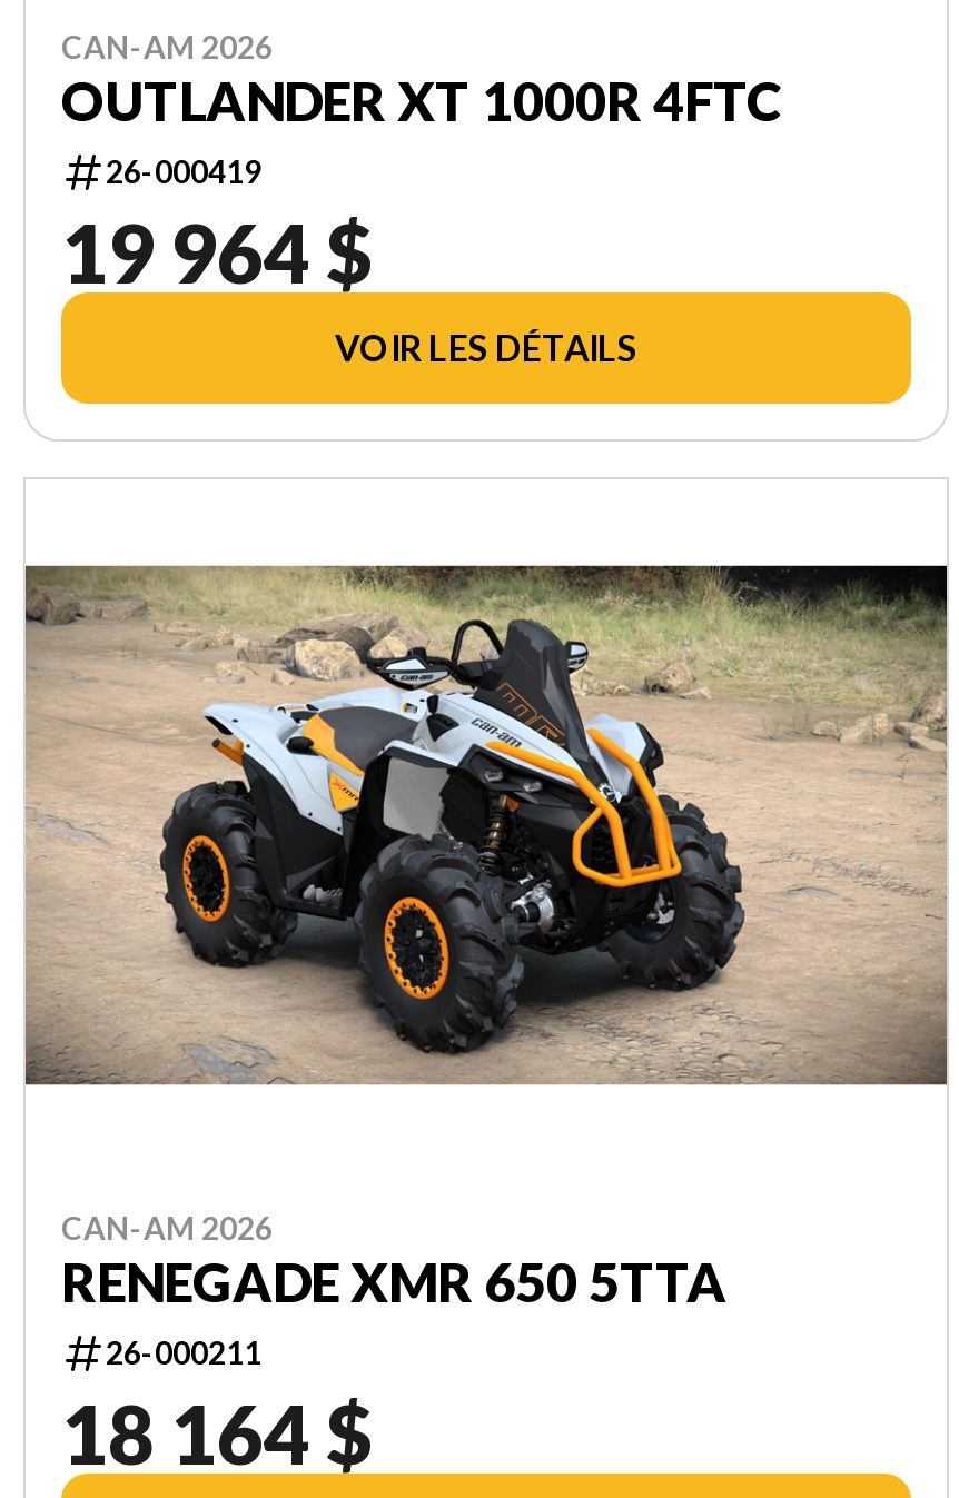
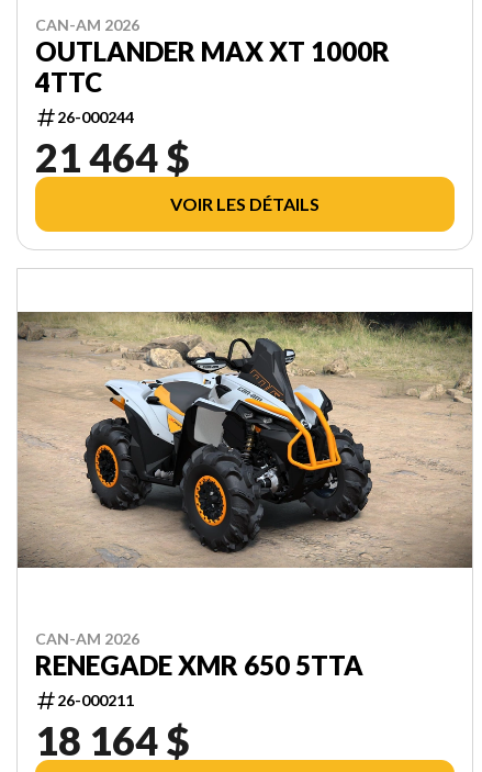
- OUTLANDER XT 1000R 4FTC
- 26-000419
- 19 964 $
+ OUTLANDER MAX XT 1000R
+ 4TTC
+ 26-000244
+ 21 464 $
